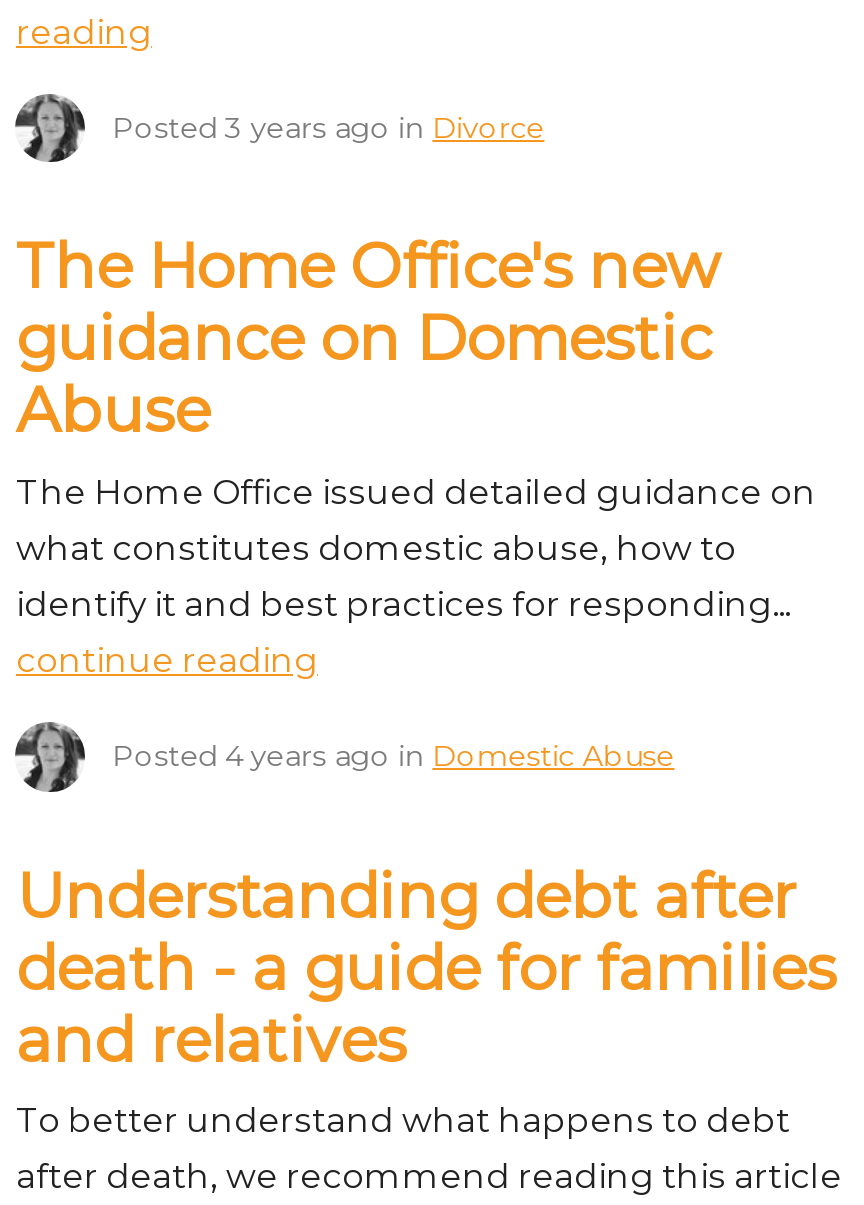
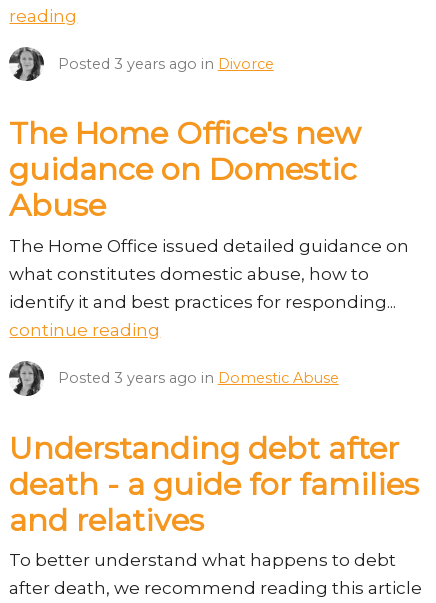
- Posted 4 years ago in Domestic Abuse
+ Posted 3 years ago in Domestic Abuse
